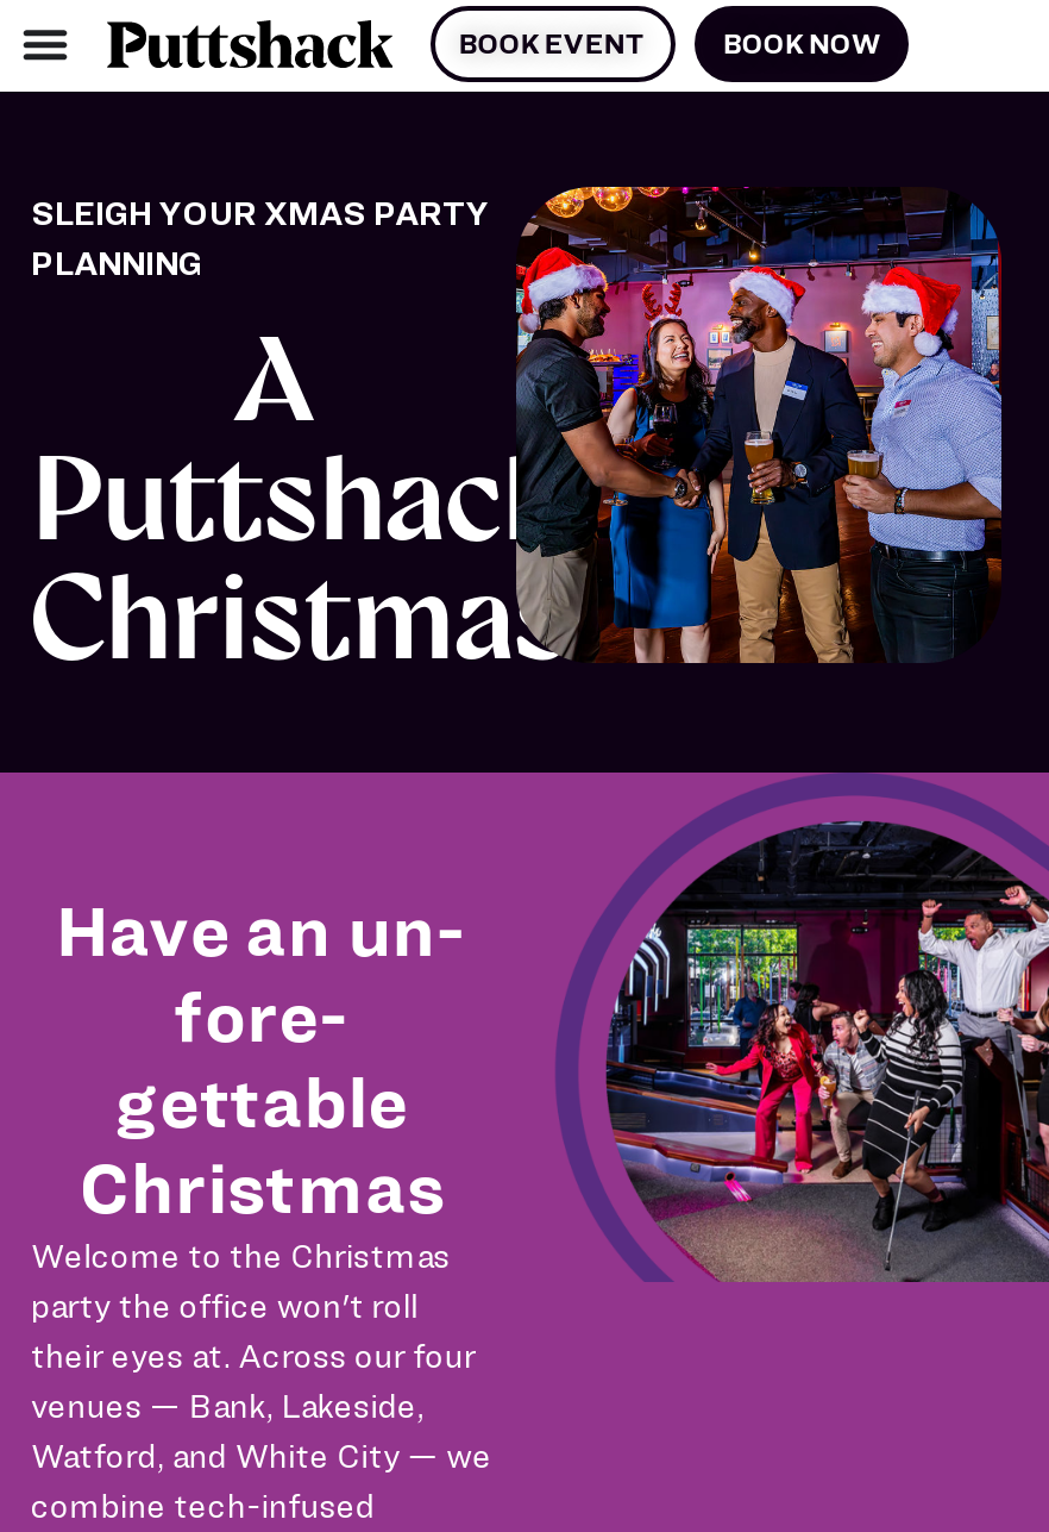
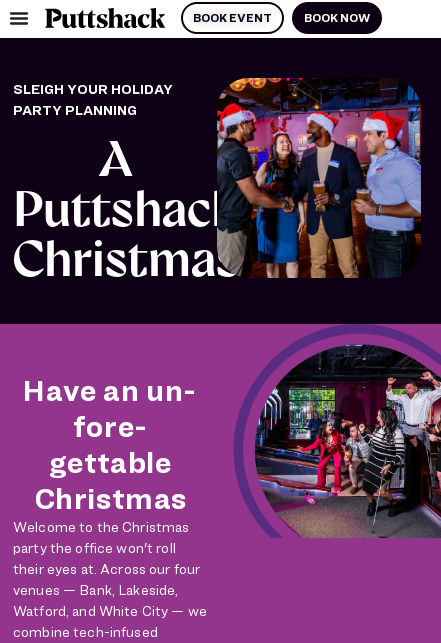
- SLEIGH YOUR XMAS PARTY
- PLANNING
+ SLEIGH YOUR HOLIDAY
+ PARTY PLANNING
